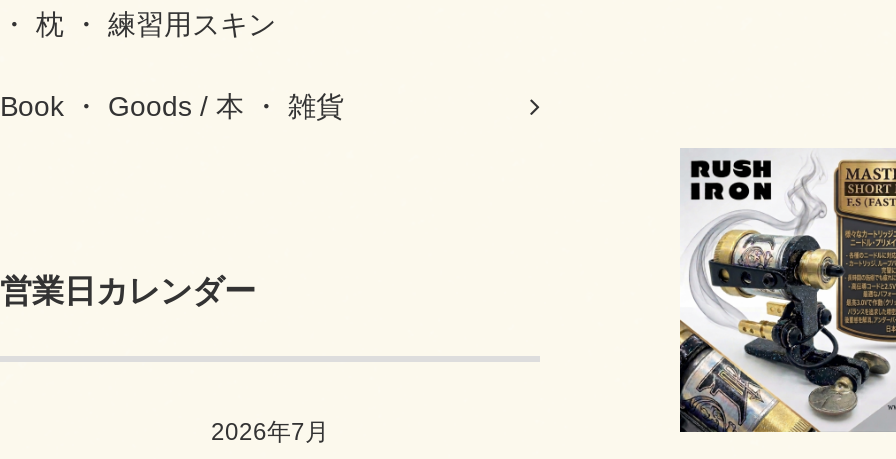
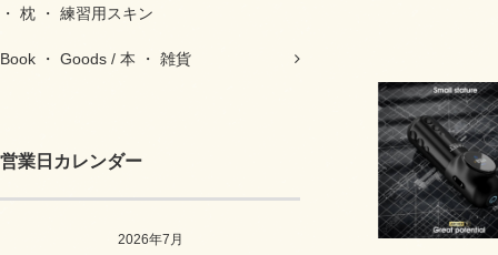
- [image]
+ [image]
